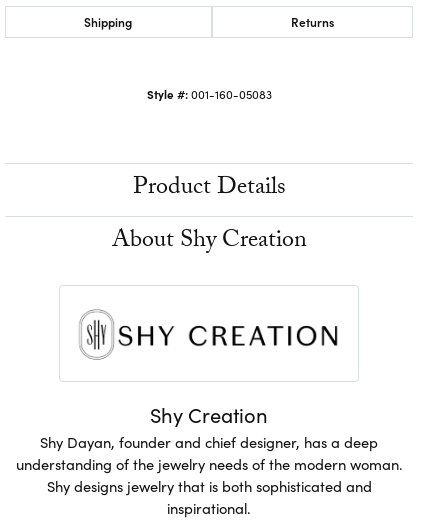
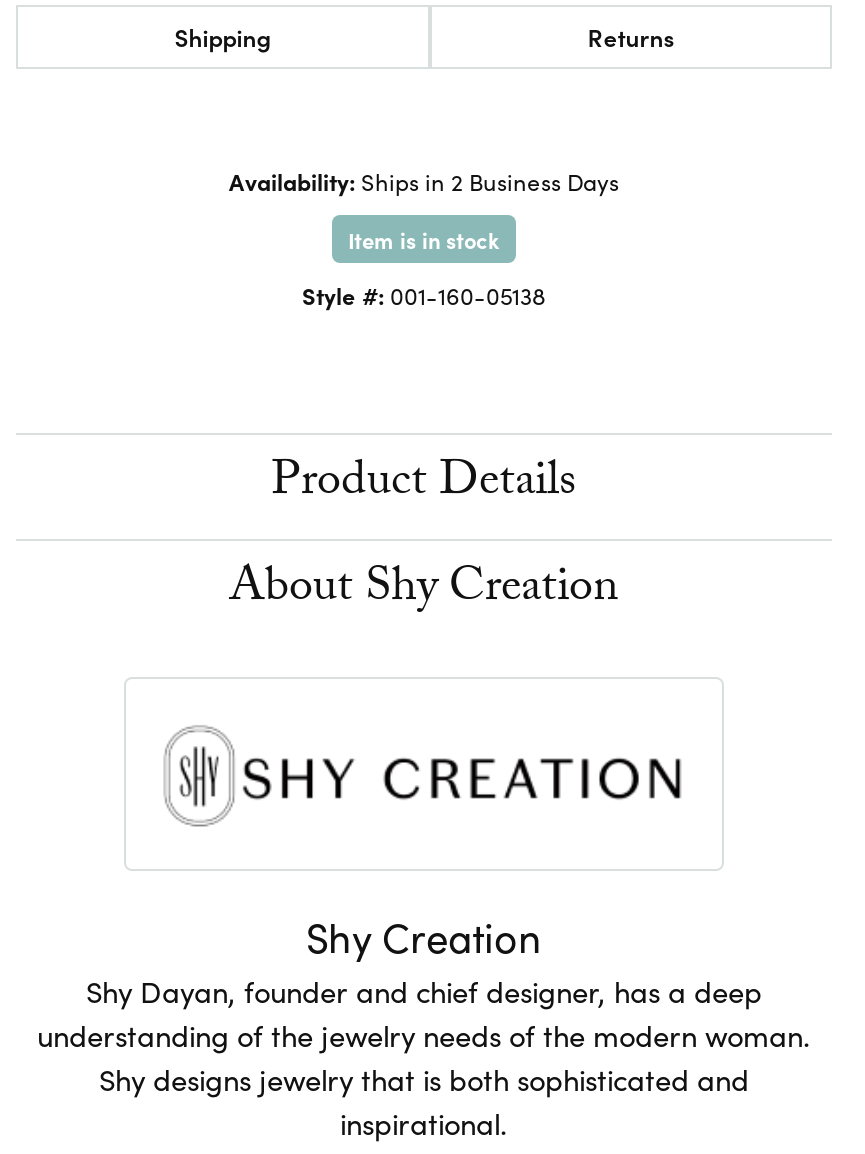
- Style #: 001-160-05083
+ Availability: Ships in 2 Business Days
+ Item is in stock
+ Style #: 001-160-05138
